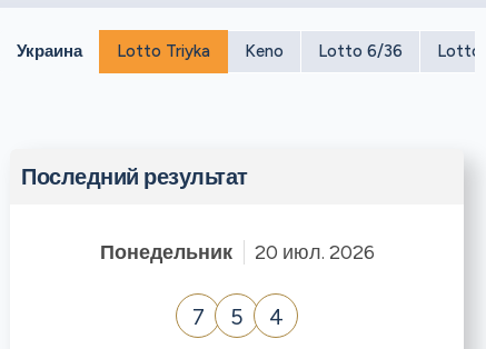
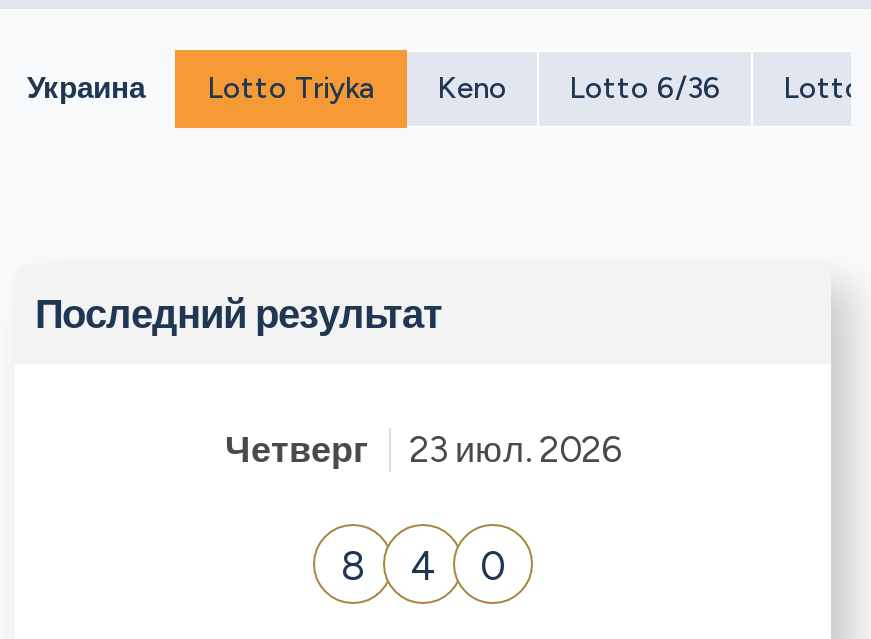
- Понедельник
- 20 июл. 2026
+ Четверг
+ 23 июл. 2026

- 7
- 5
+ 8

+ 0
